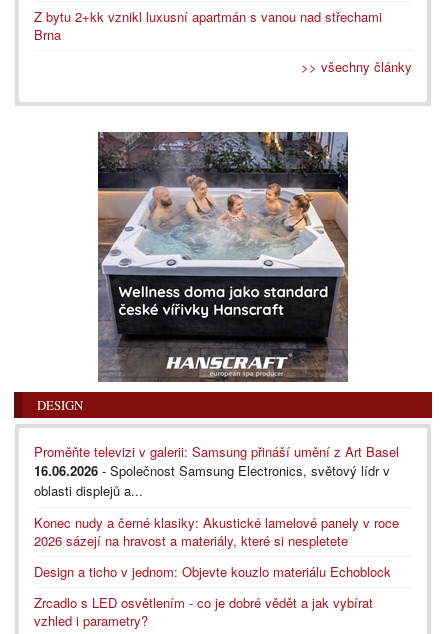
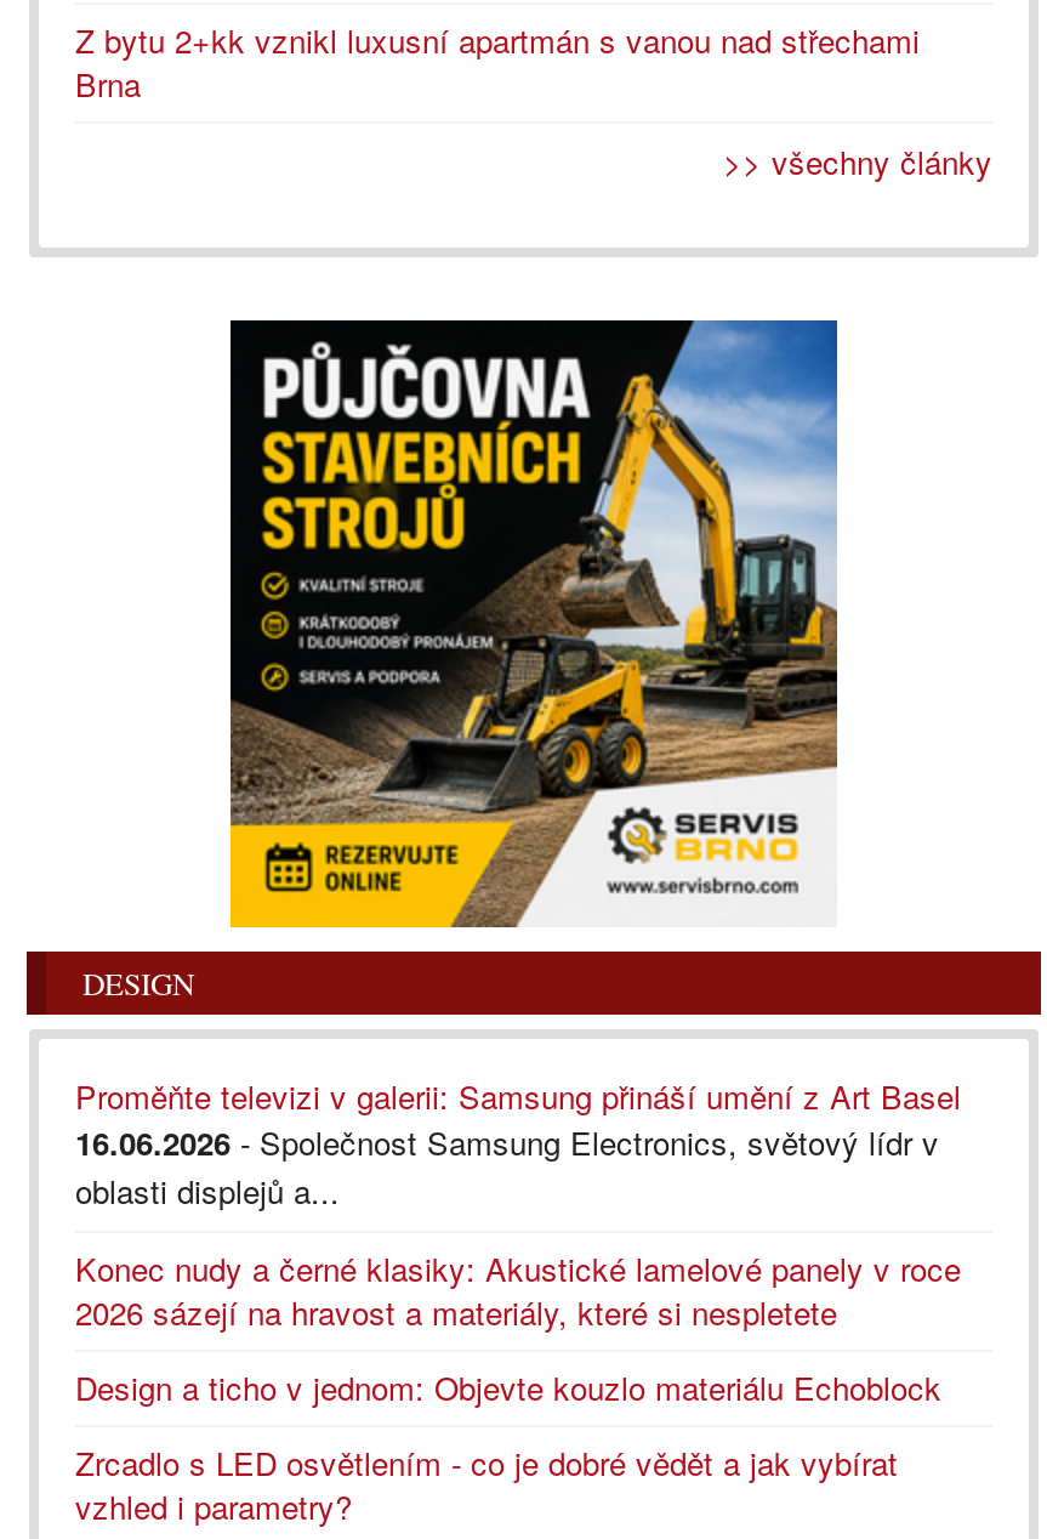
- [image]
+ [image]
